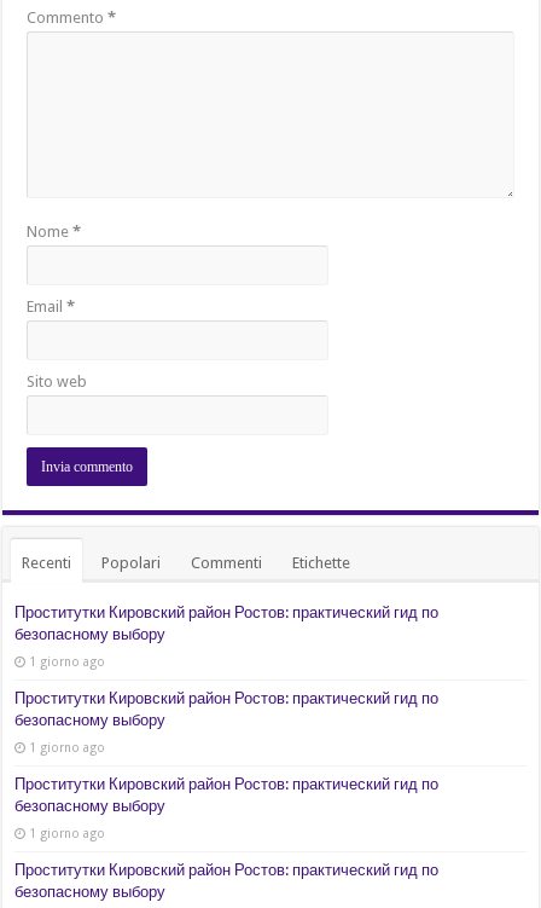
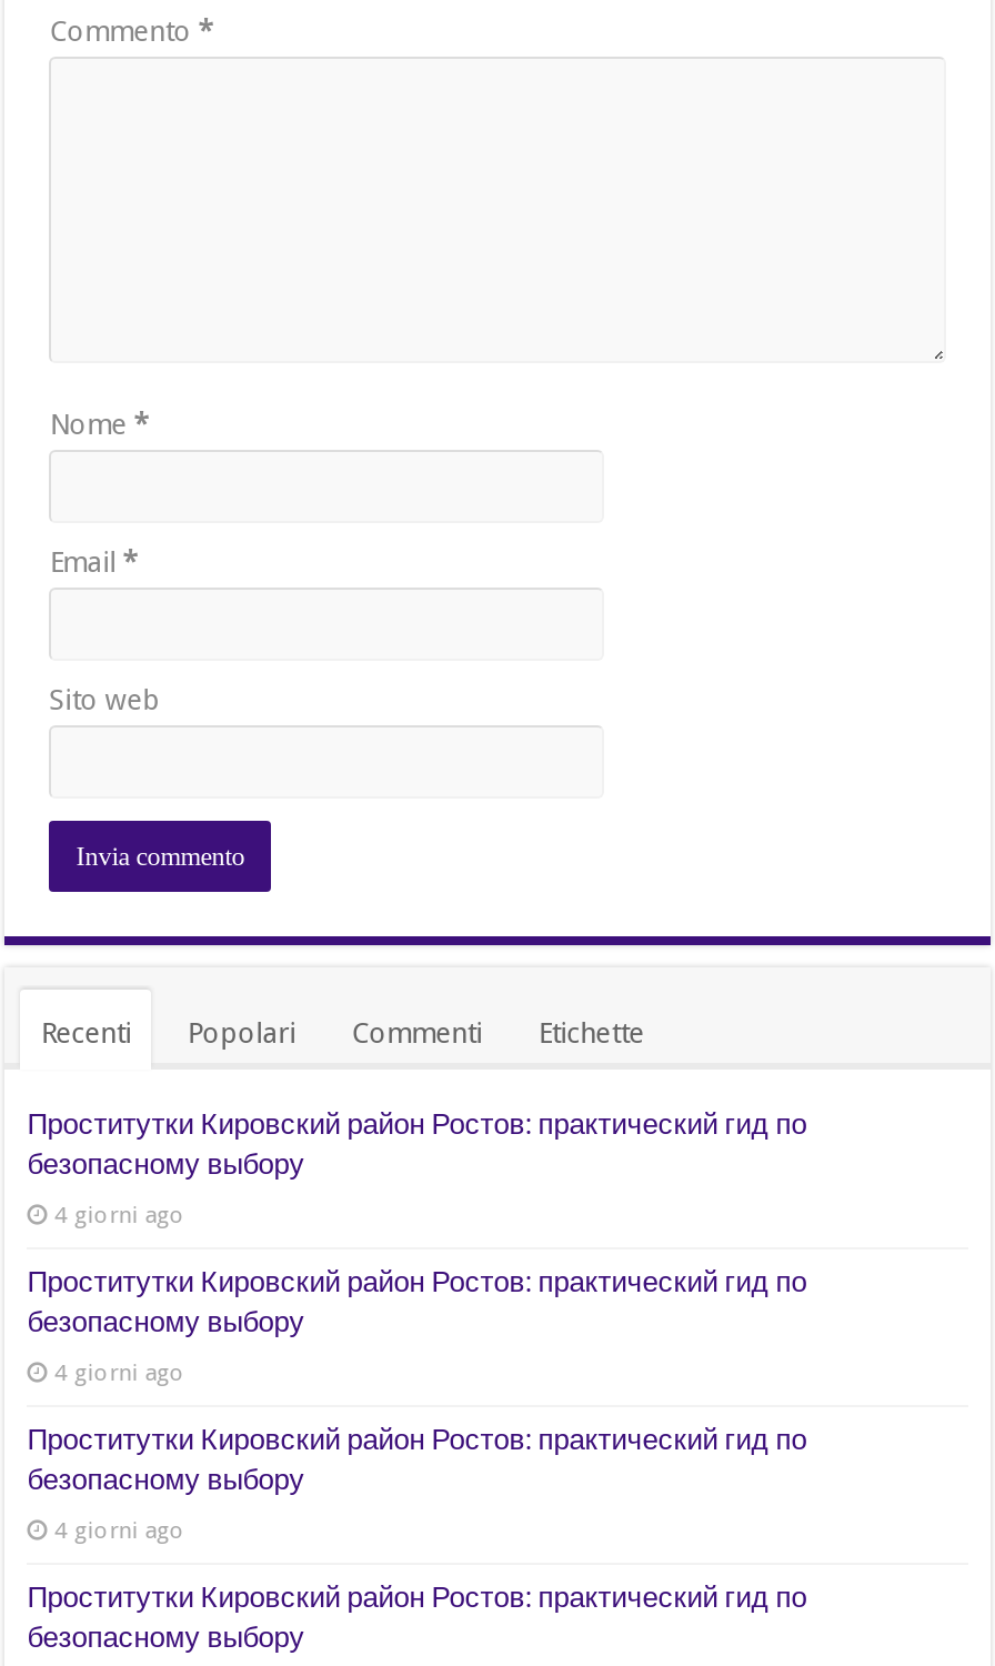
- 1 giorno ago
+ 4 giorni ago

- 1 giorno ago
+ 4 giorni ago

- 1 giorno ago
+ 4 giorni ago
